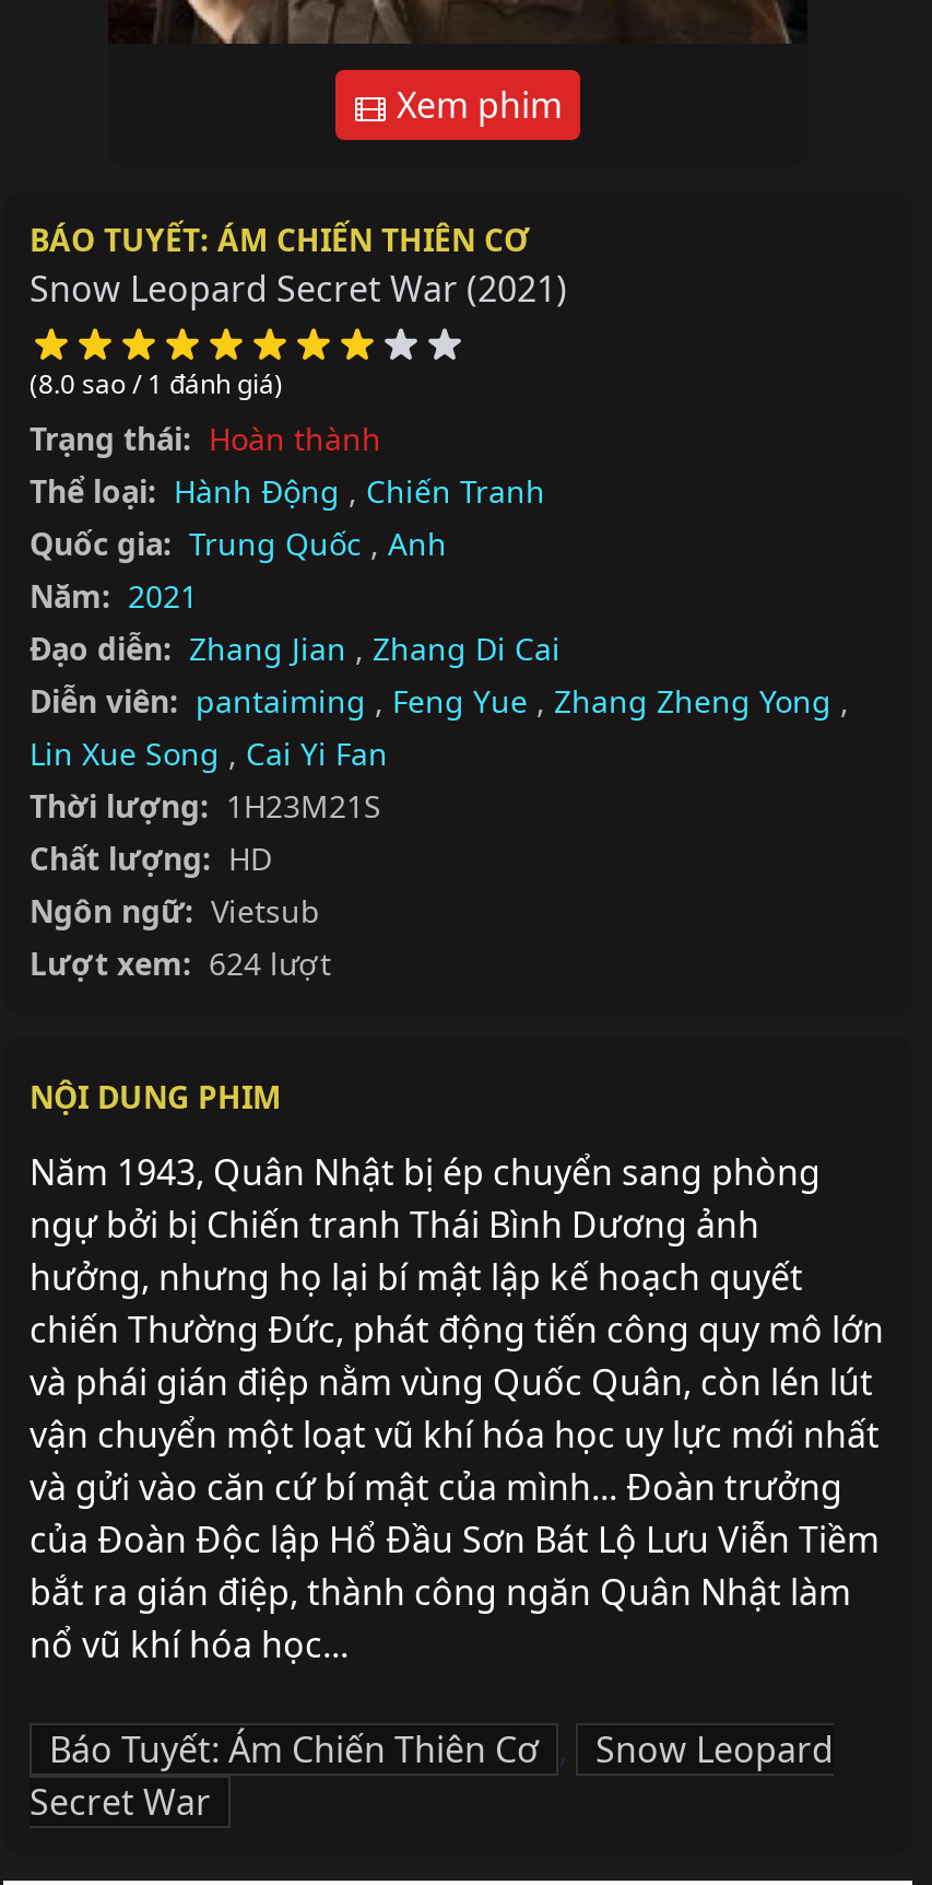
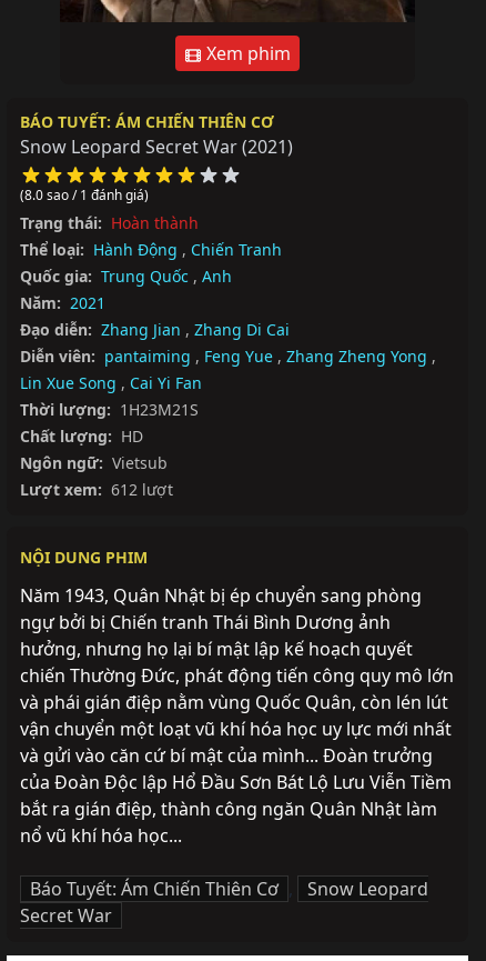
- Lượt xem: 624 lượt
+ Lượt xem: 612 lượt
